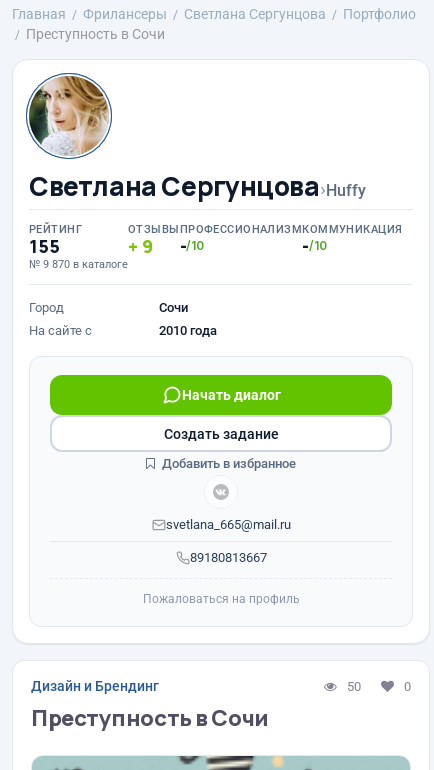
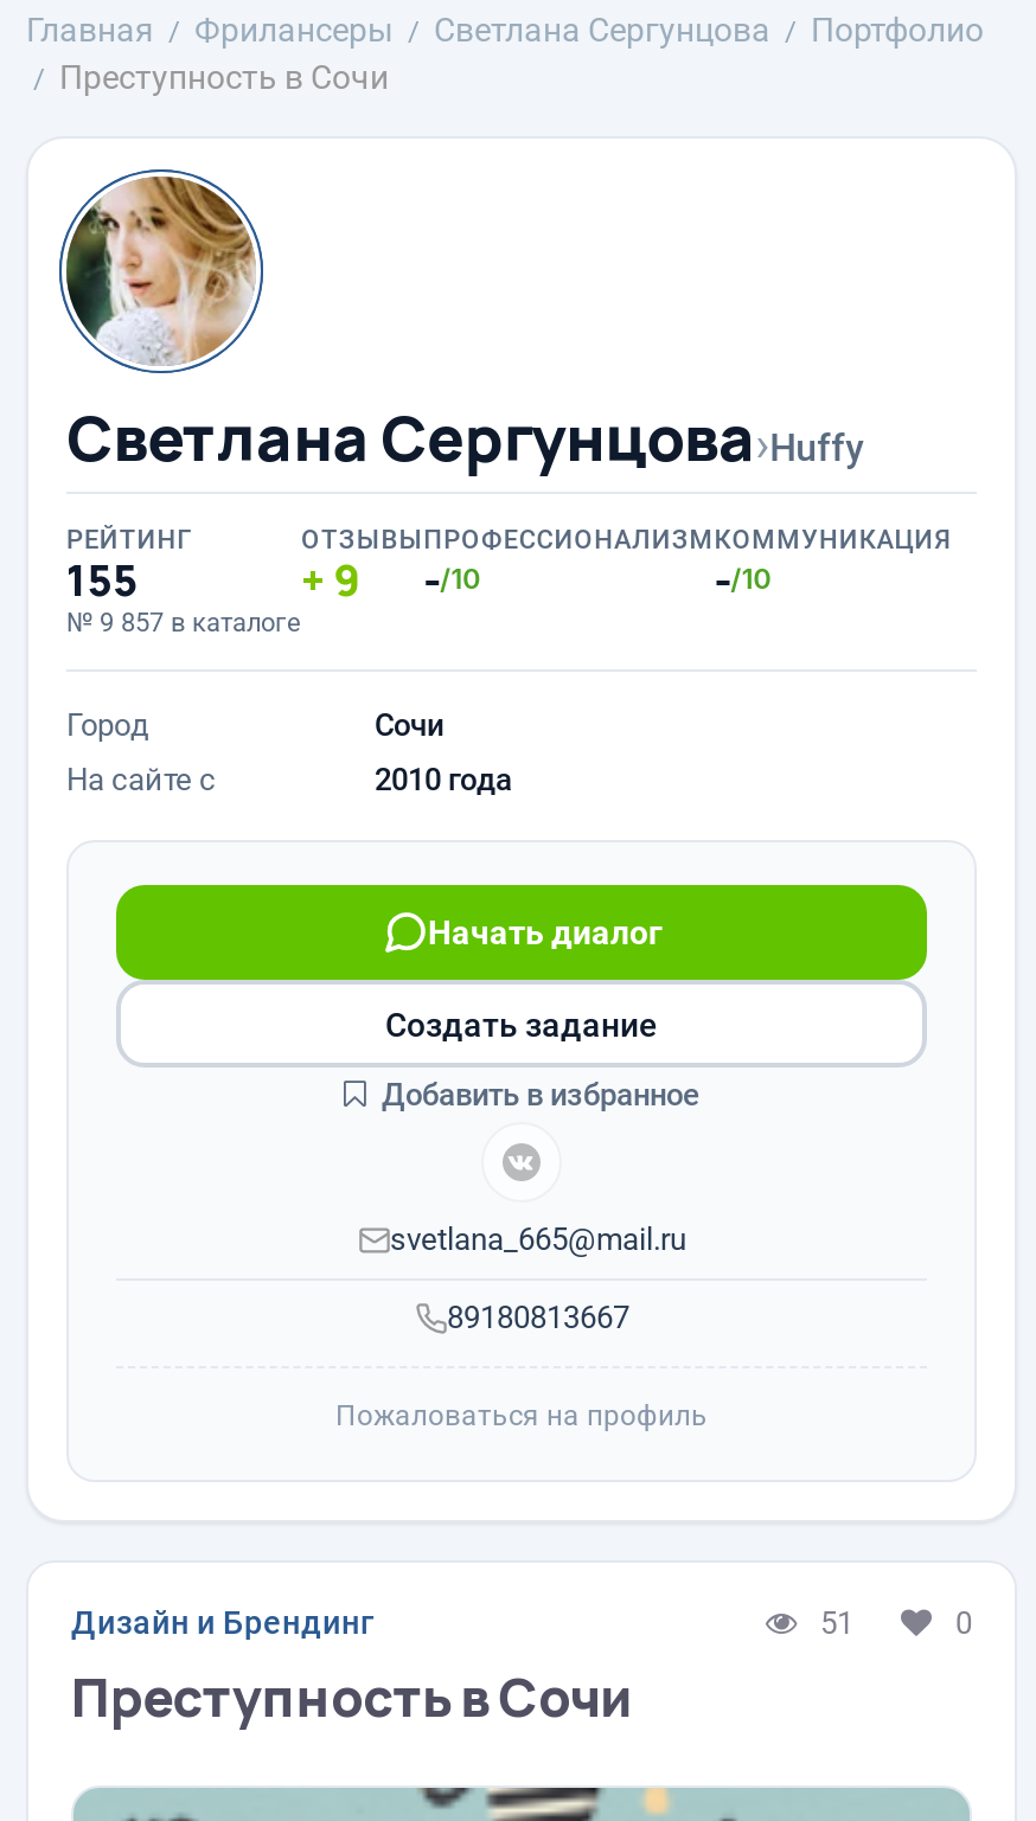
- № 9 870 в каталоге
+ № 9 857 в каталоге

- 50
+ 51
